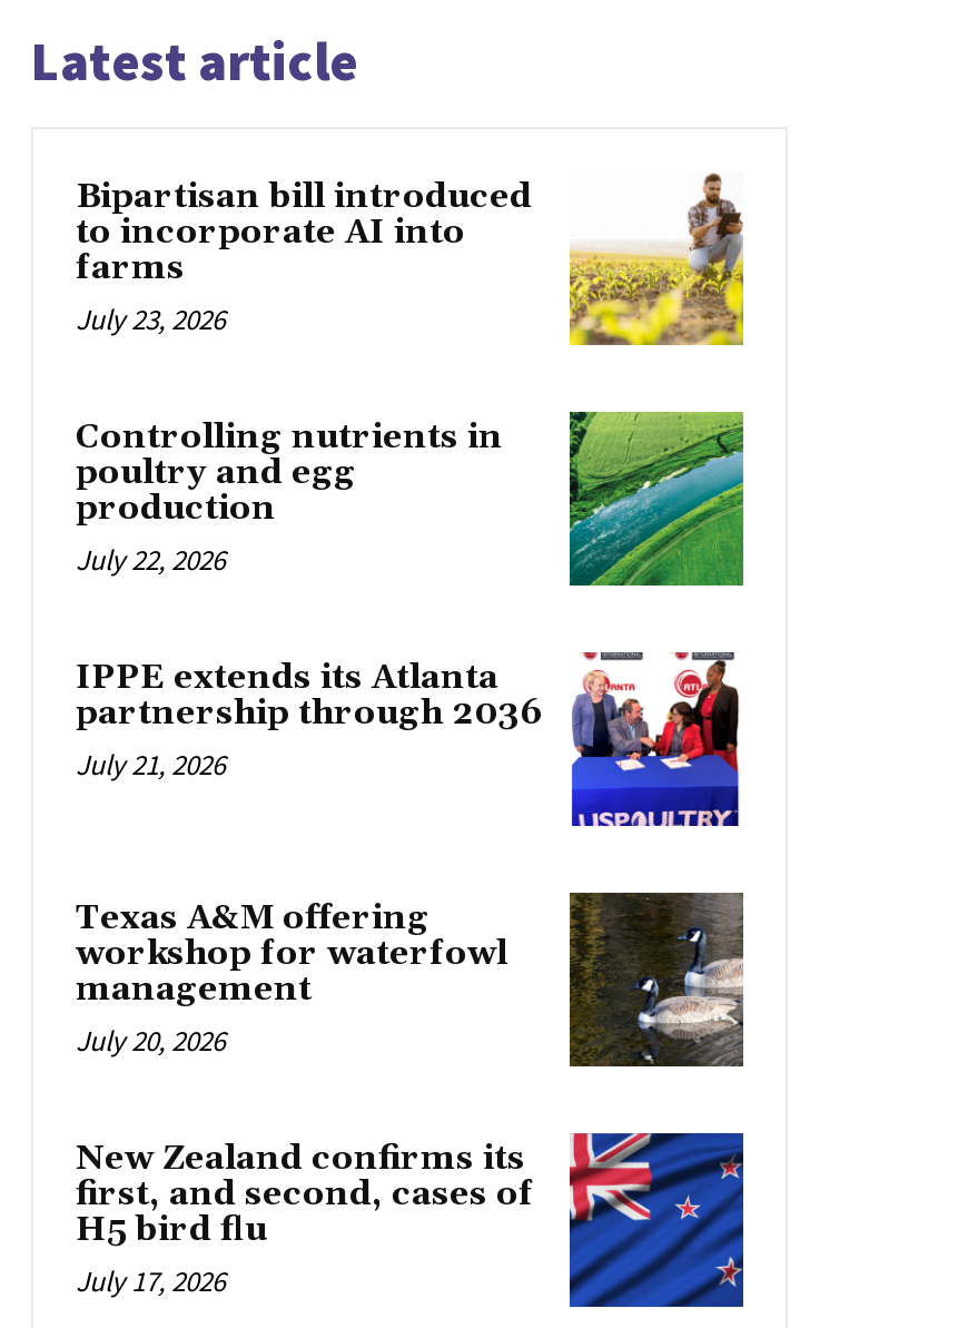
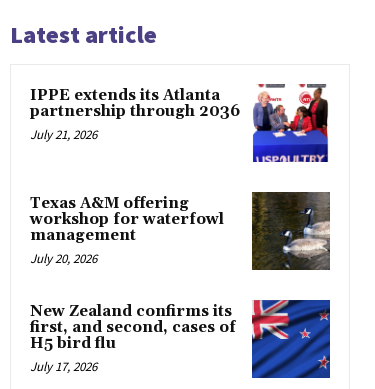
- [image]
- Bipartisan bill introduced
- to incorporate AI into
- farms
- July 23, 2026
- Controlling nutrients in
- poultry and egg
- production
- July 22, 2026

- [image]
